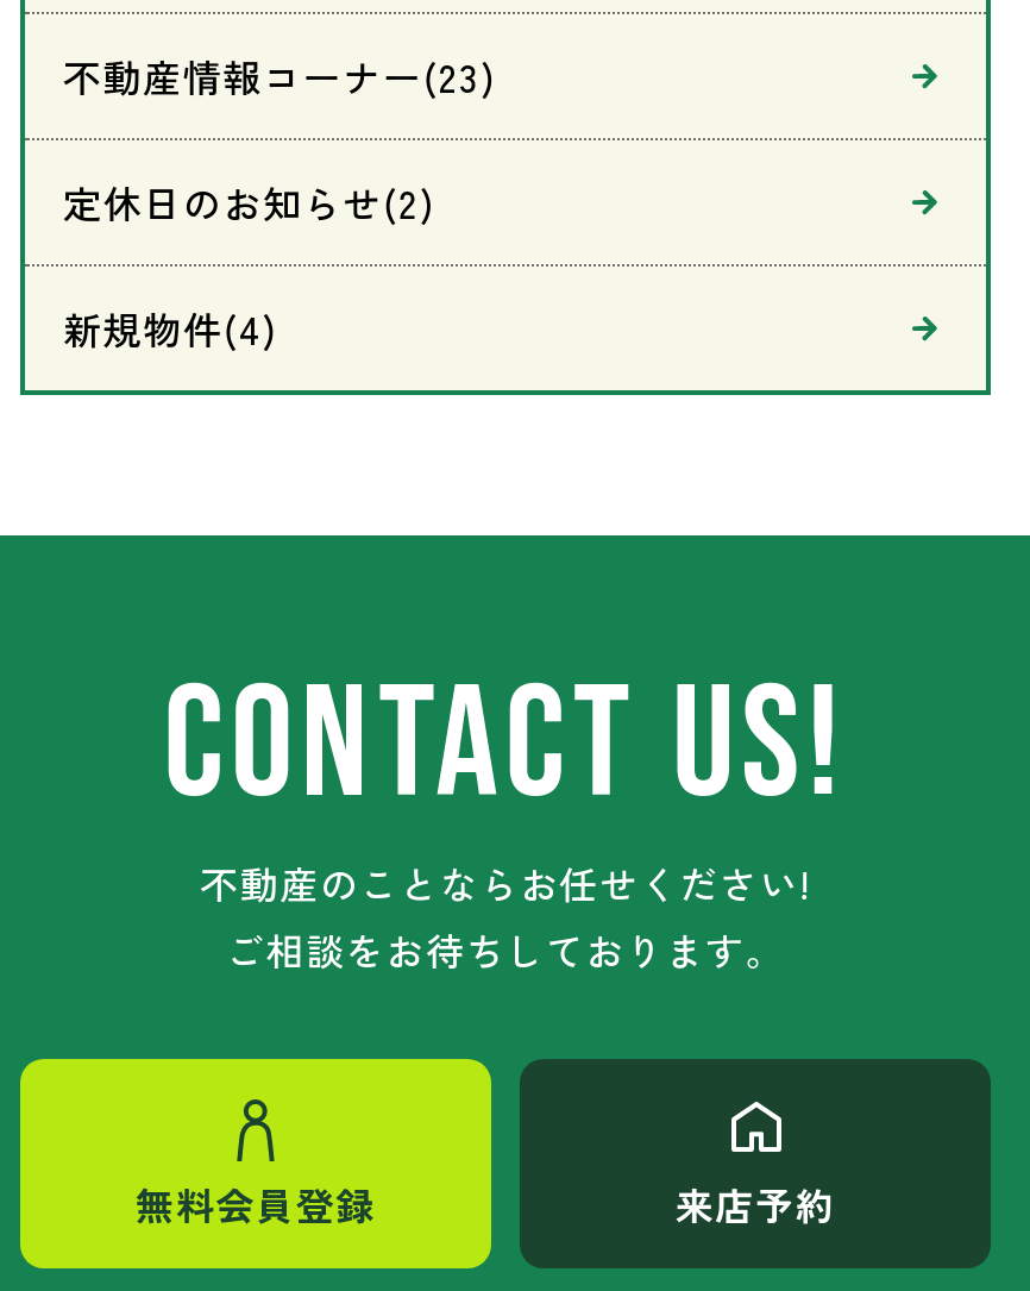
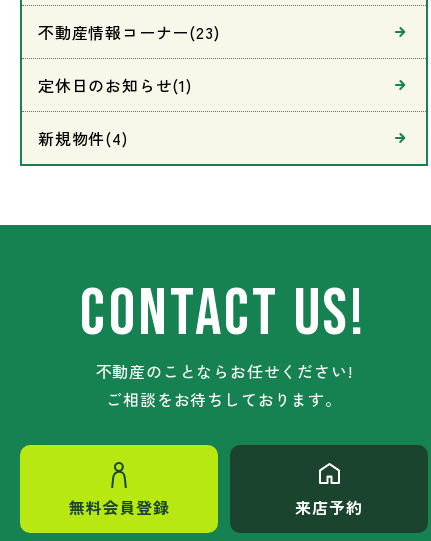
- 定休日のお知らせ(2)
+ 定休日のお知らせ(1)
